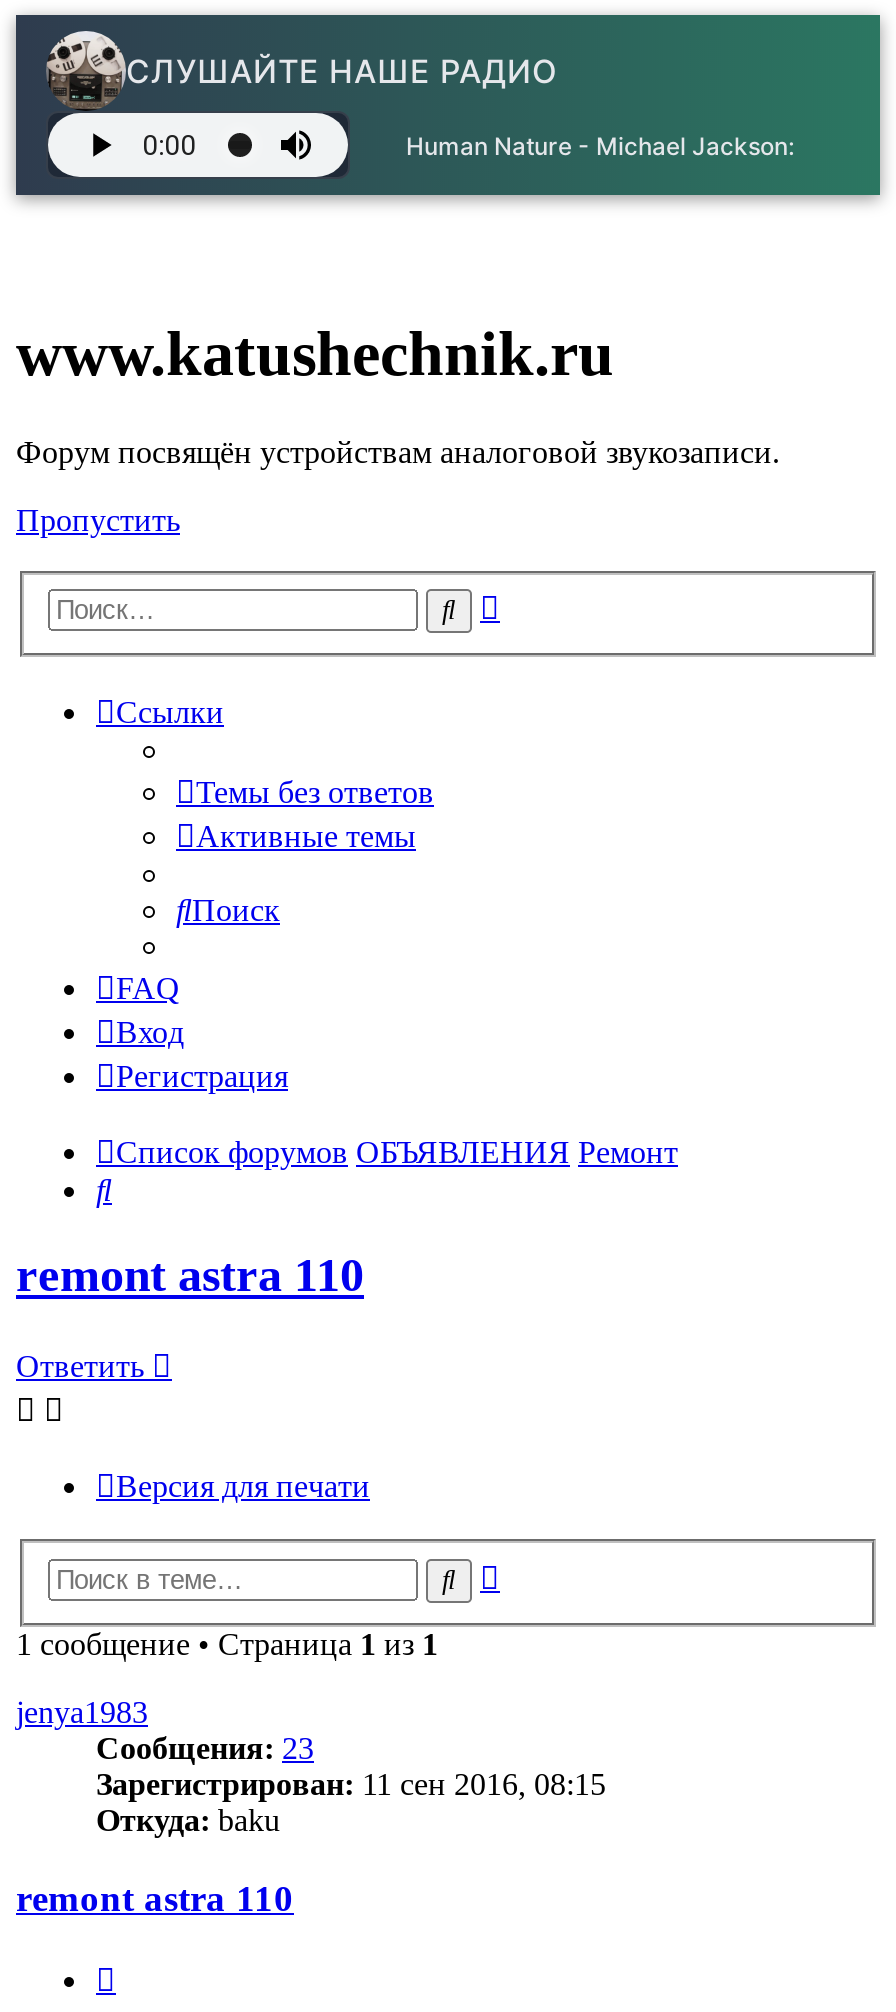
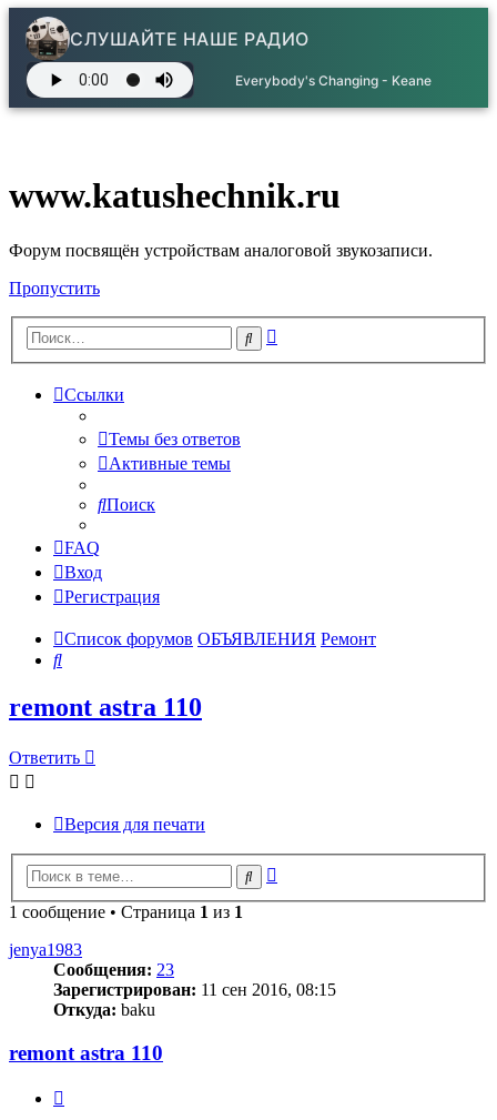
- Human Nature - Michael Jackson:
+ Everybody's Changing - Keane
